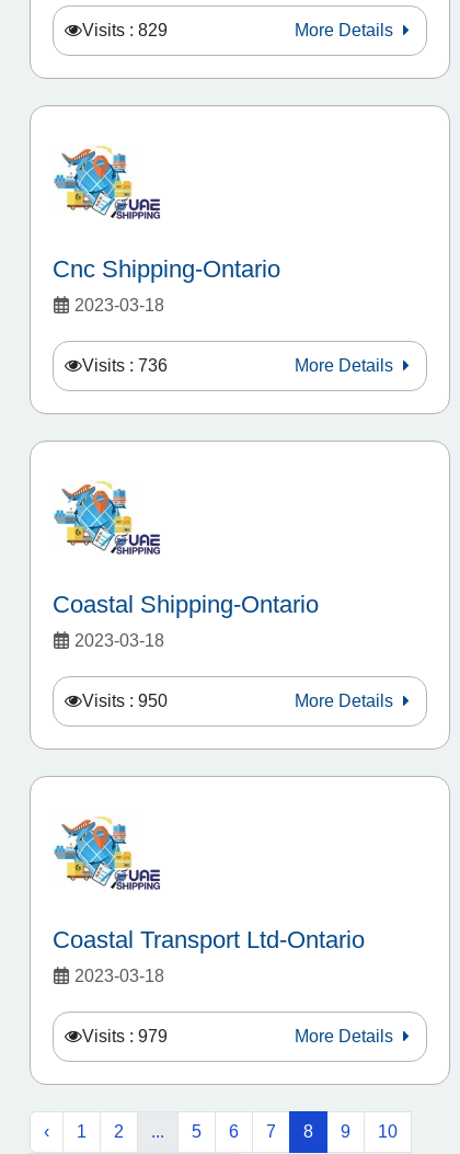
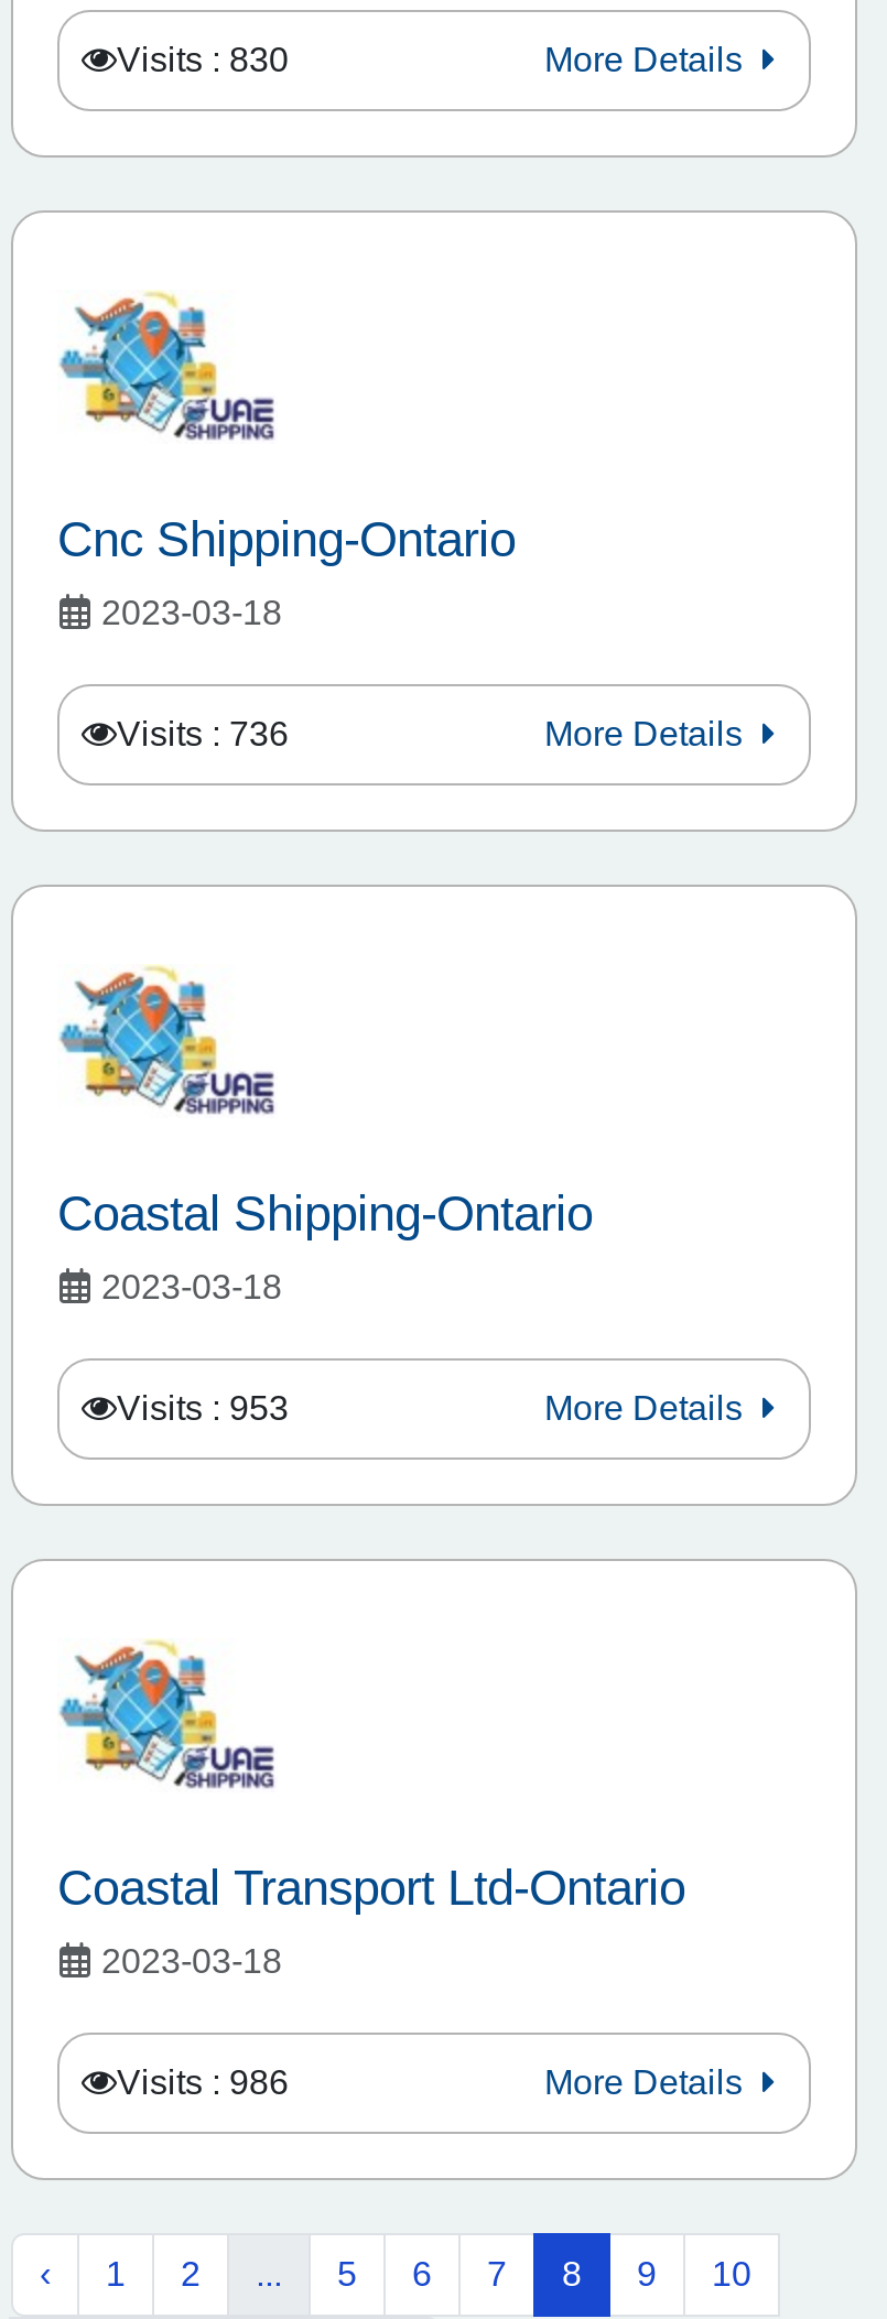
- Visits : 829
+ Visits : 830

- Visits : 950
+ Visits : 953

- Visits : 979
+ Visits : 986
